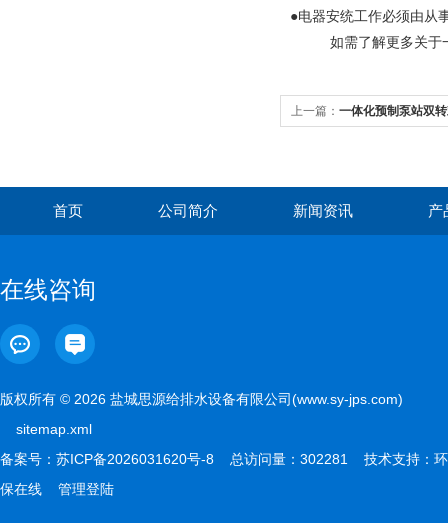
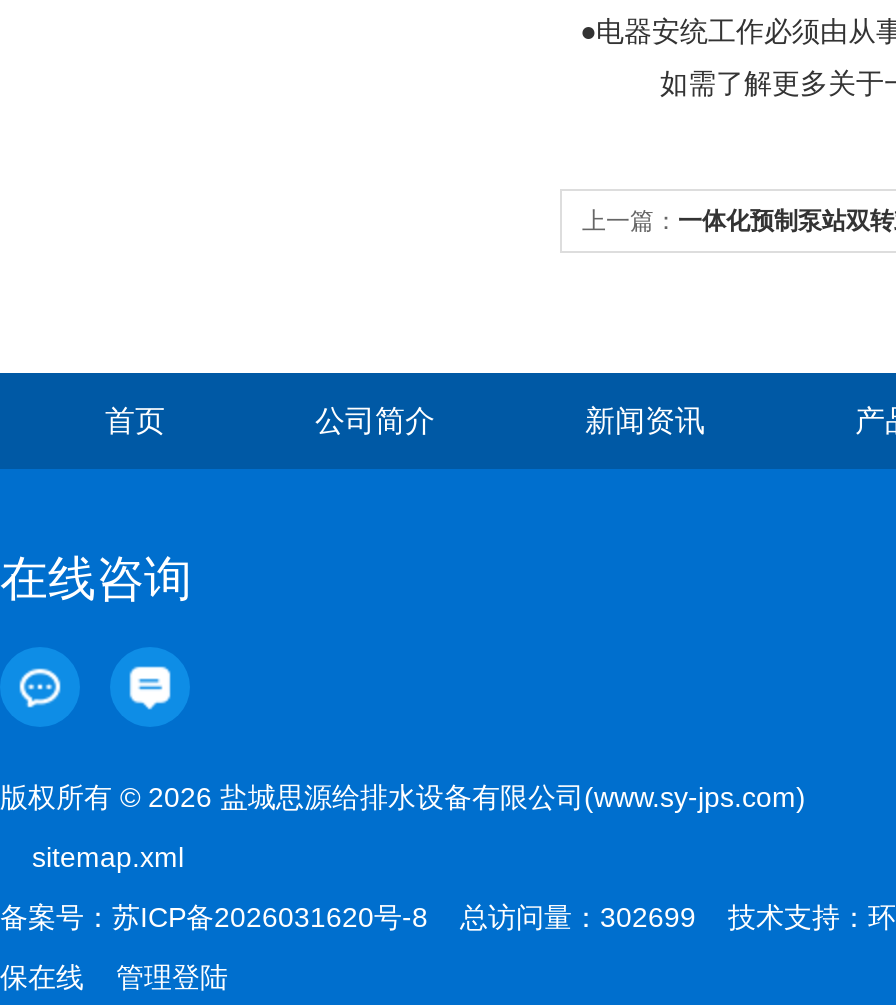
- 备案号：苏ICP备2026031620号-8总访问量：302281 技术支持：环
+ 备案号：苏ICP备2026031620号-8总访问量：302699 技术支持：环
